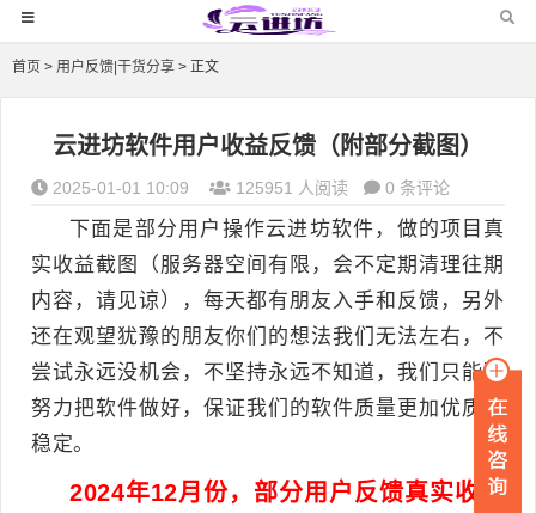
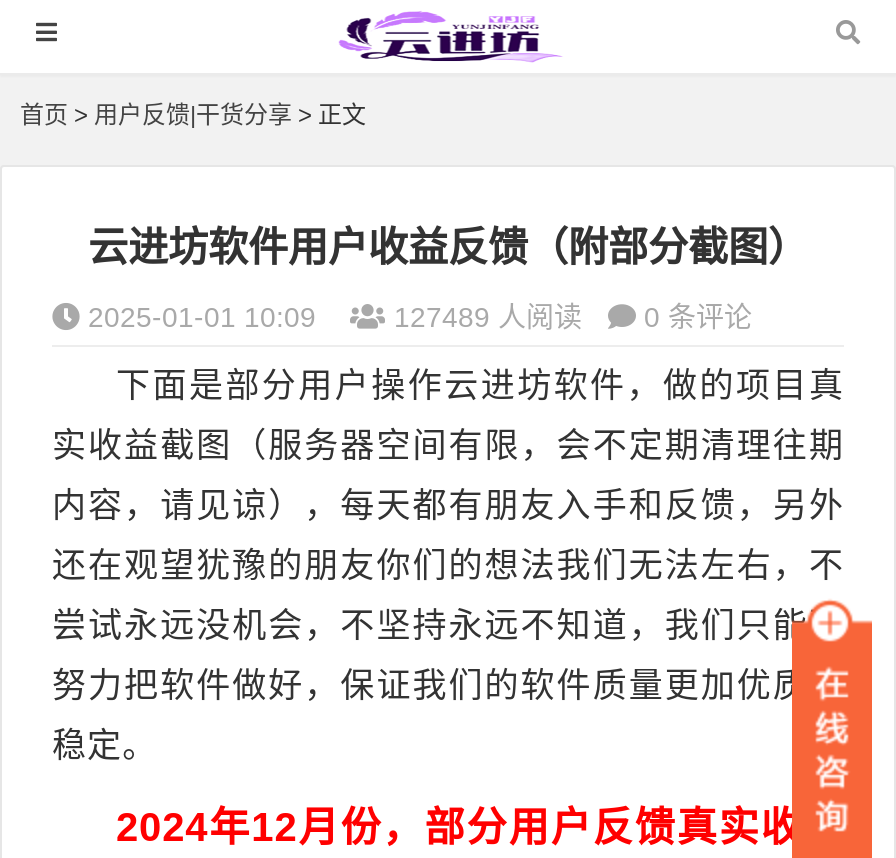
- 2025-01-01 10:09 125951 人阅读 0 条评论
+ 2025-01-01 10:09 127489 人阅读 0 条评论
